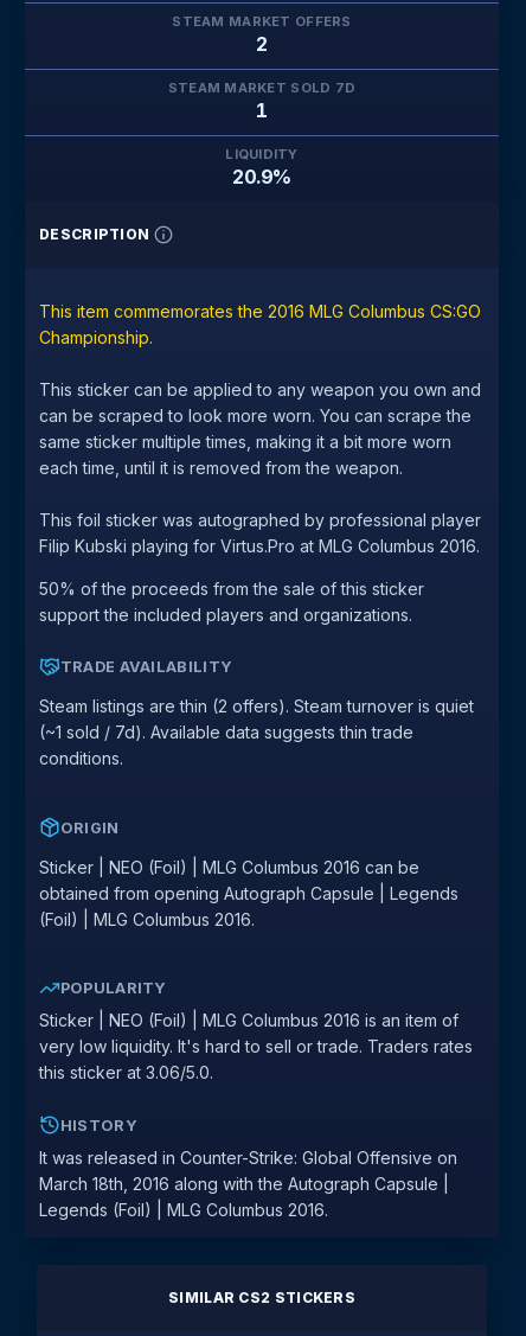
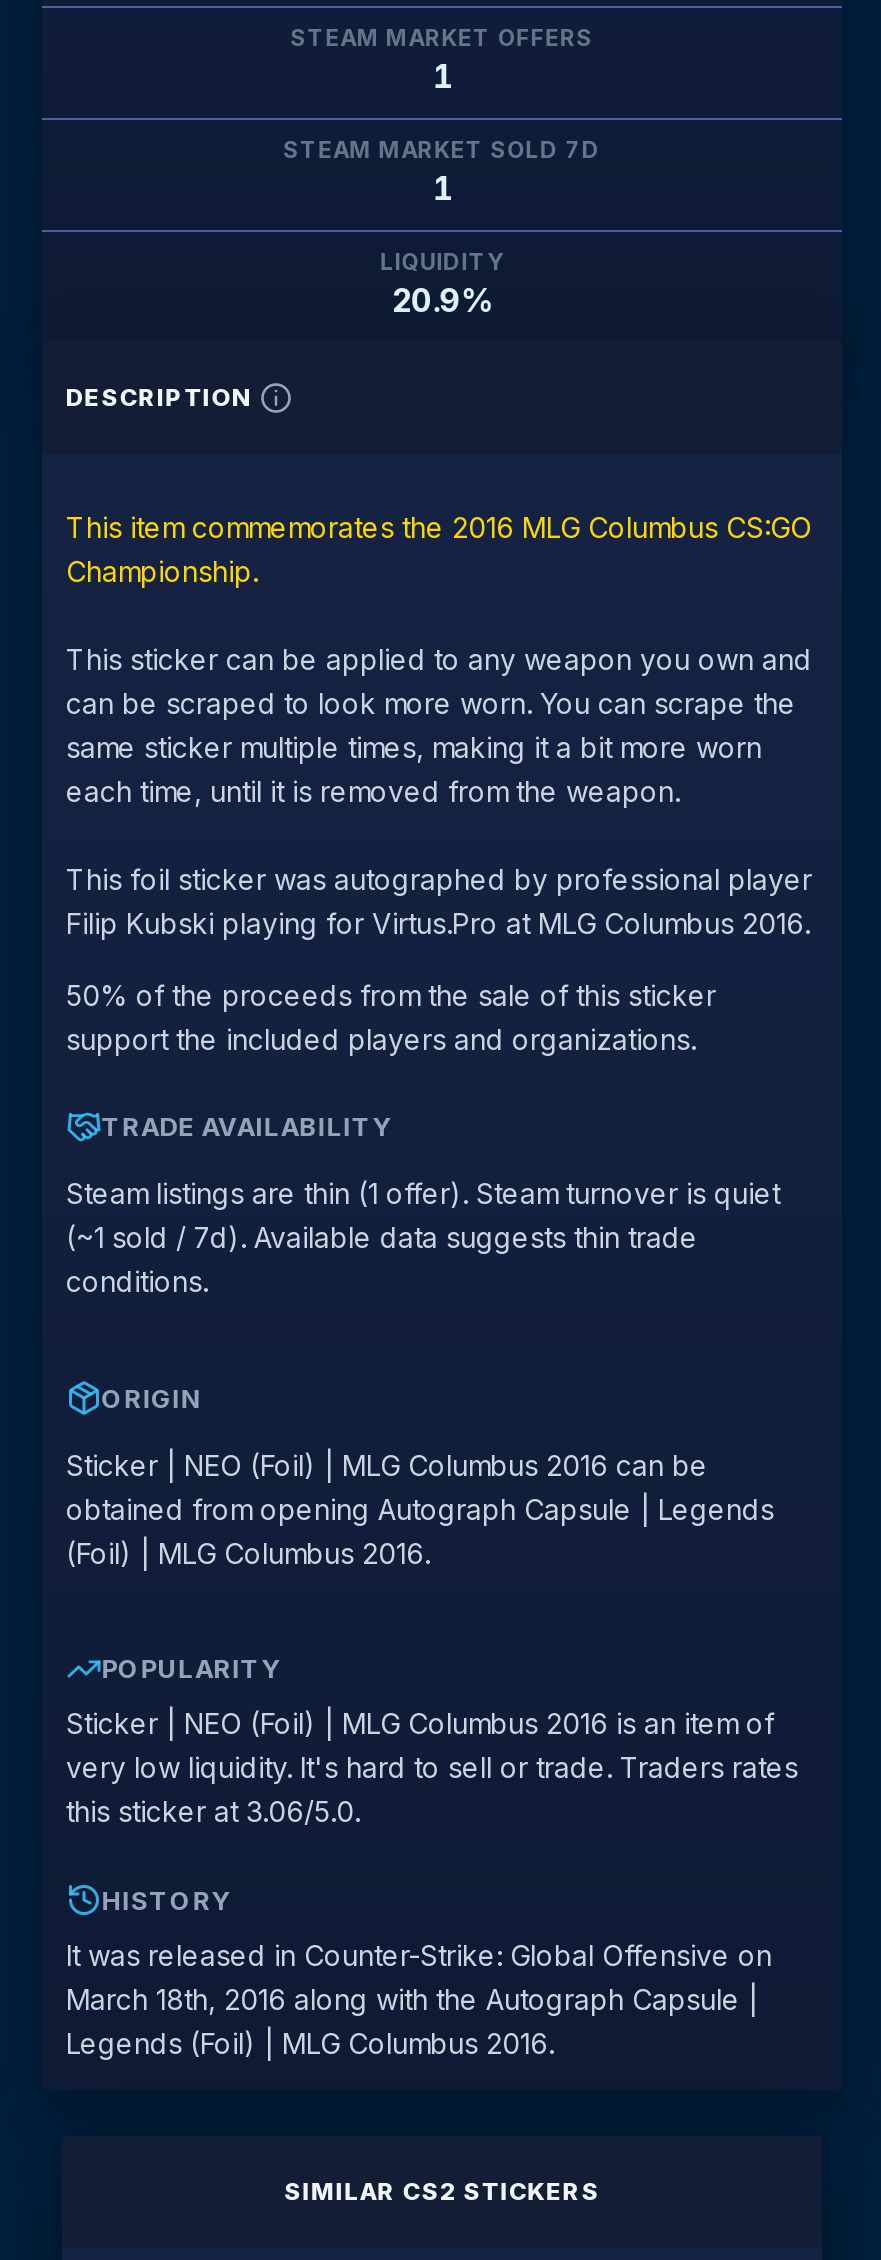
- 2
+ 1

- Steam listings are thin (2 offers). Steam turnover is quiet
+ Steam listings are thin (1 offer). Steam turnover is quiet
